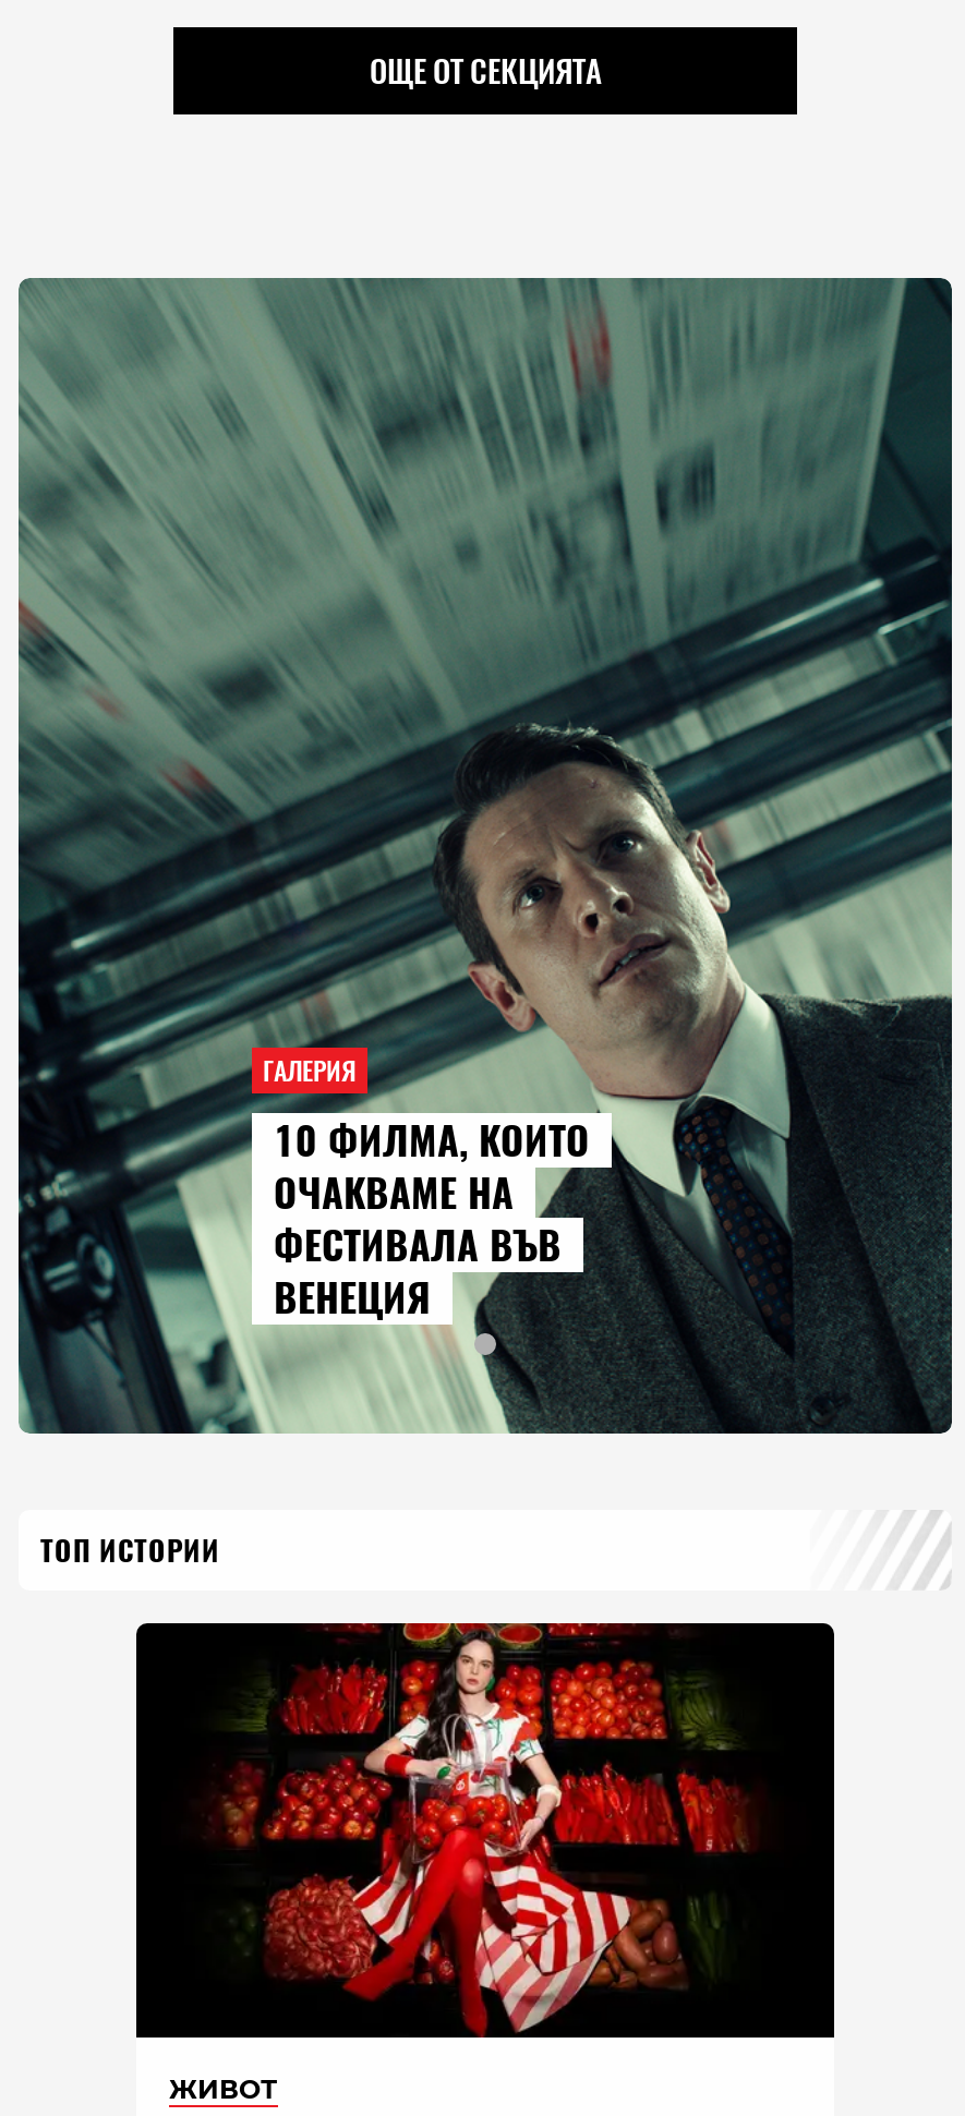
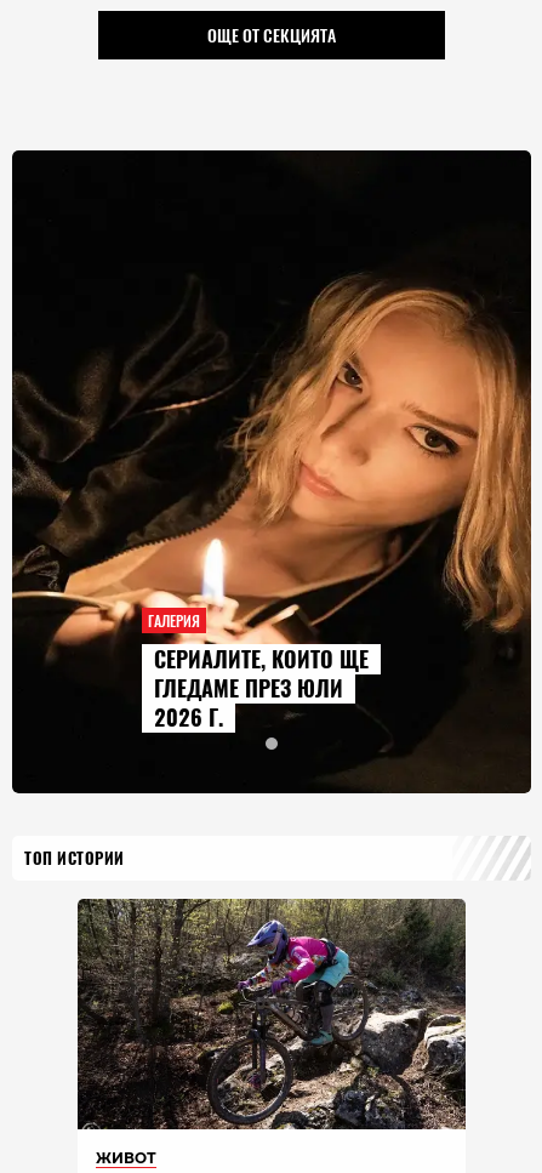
- [image]
- 10 ФИЛМА, КОИТО
- ОЧАКВАМЕ НА
- ФЕСТИВАЛА ВЪВ
- ВЕНЕЦИЯ
+ [image]
+ СЕРИАЛИТЕ, КОИТО ЩЕ
+ ГЛЕДАМЕ ПРЕЗ ЮЛИ
+ 2026 Г.

moved down: ГАЛЕРИЯ

- [image]
+ [image]
